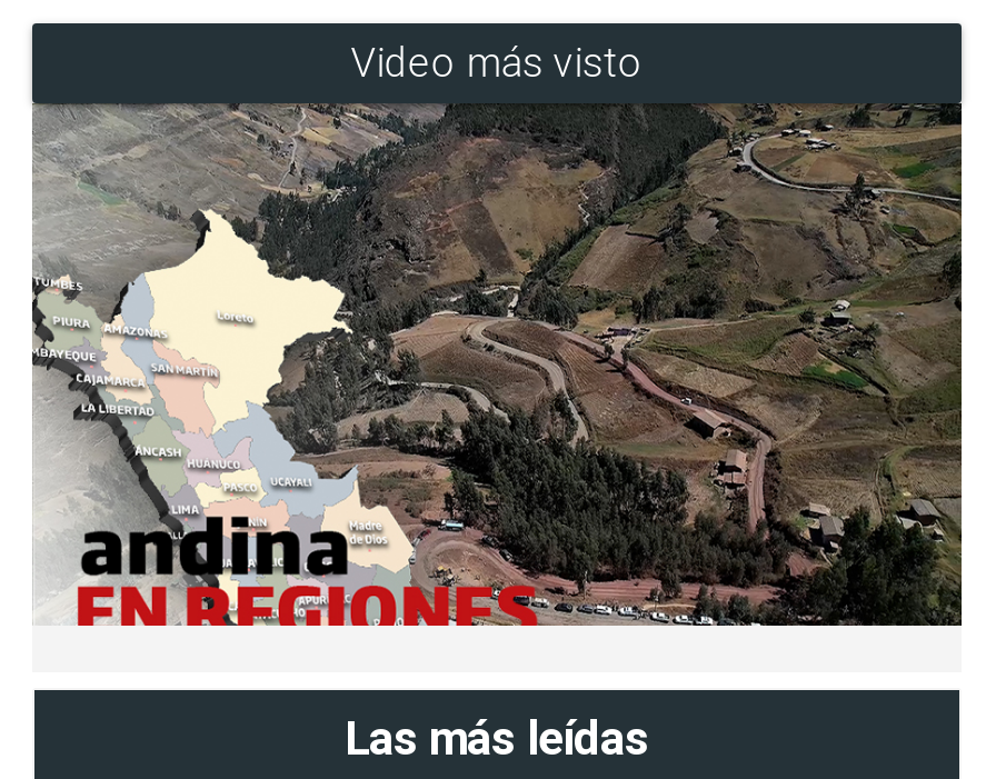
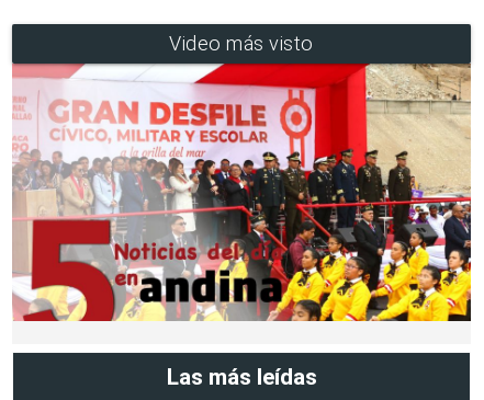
- [image]
+ [image]
